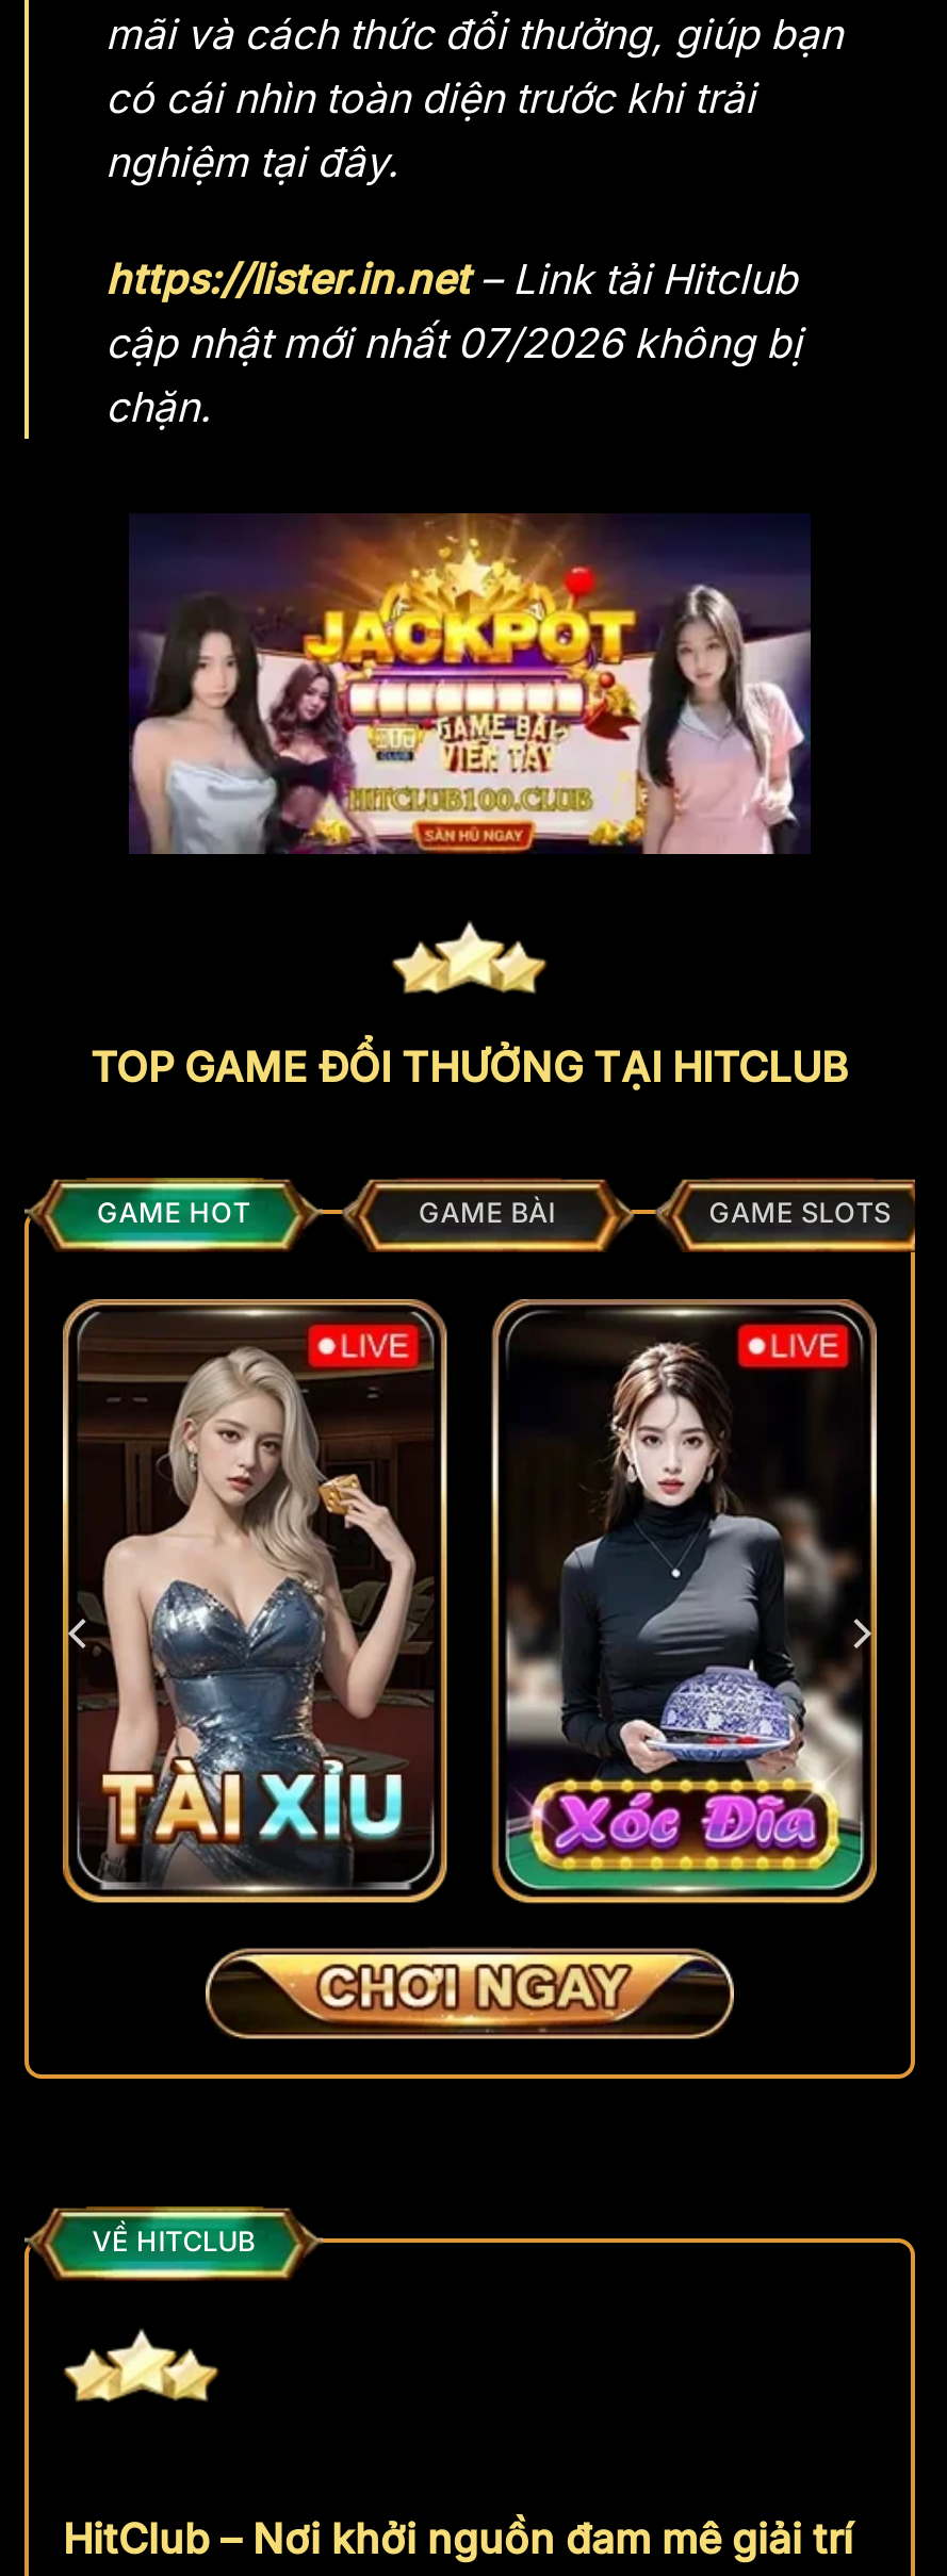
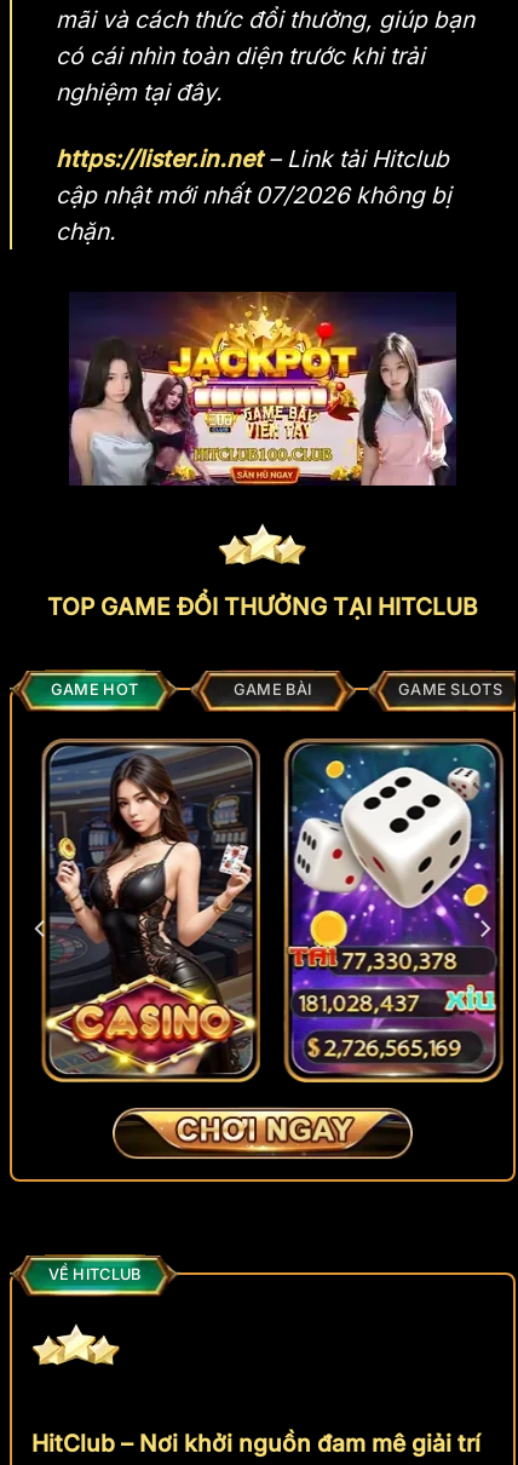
- [image]
+ [image]

- [image]
+ [image]
